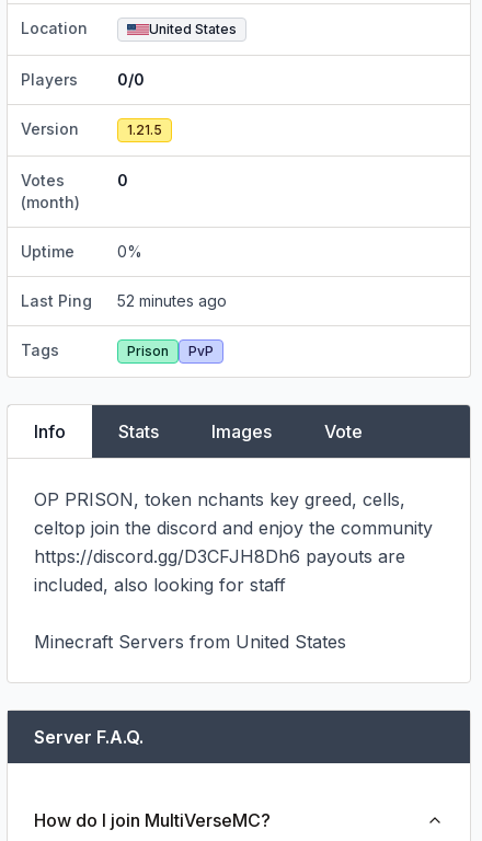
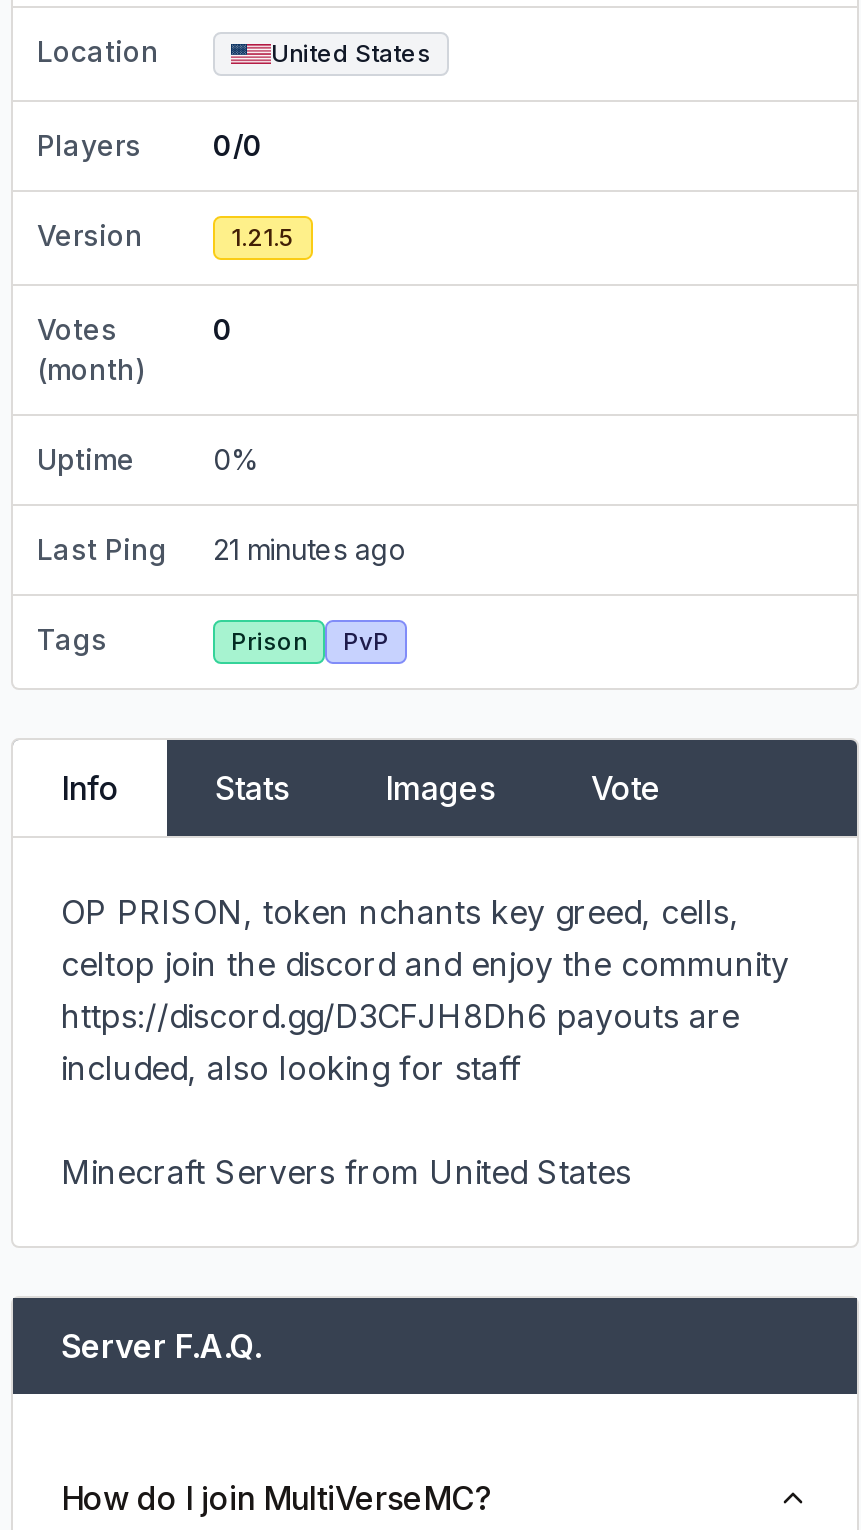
- Last Ping 52 minutes ago
+ Last Ping 21 minutes ago
